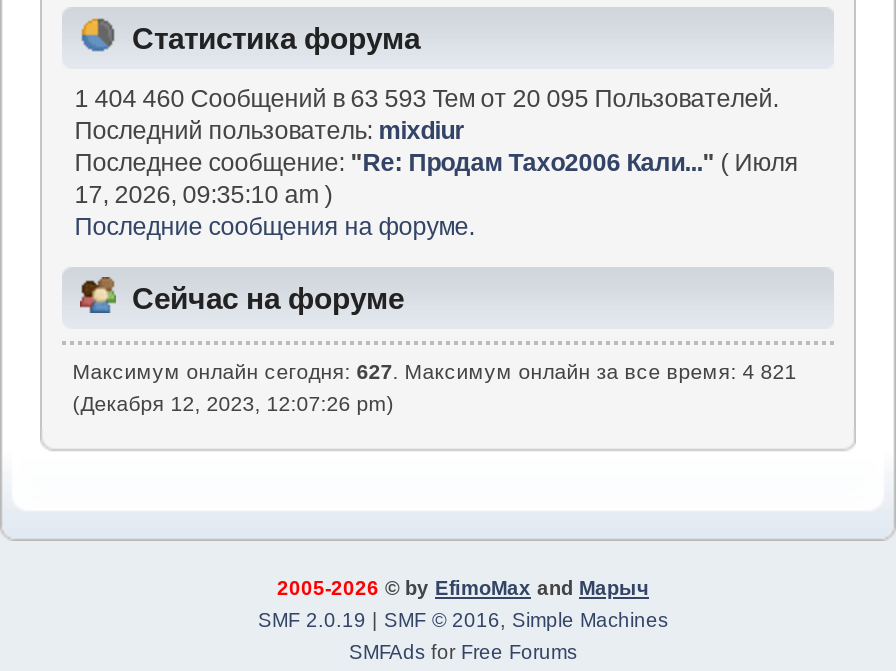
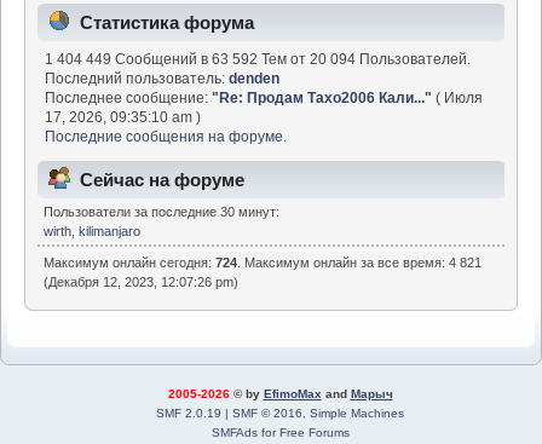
- 1 404 460 Сообщений в 63 593 Тем от 20 095 Пользователей.
+ 1 404 449 Сообщений в 63 592 Тем от 20 094 Пользователей.

- Последний пользователь: mixdiur
+ Последний пользователь: denden

- Максимум онлайн сегодня: 627. Максимум онлайн за все время: 4 821
+ Пользователи за последние 30 минут:
+ wirth, kilimanjaro
+ Максимум онлайн сегодня: 724. Максимум онлайн за все время: 4 821
